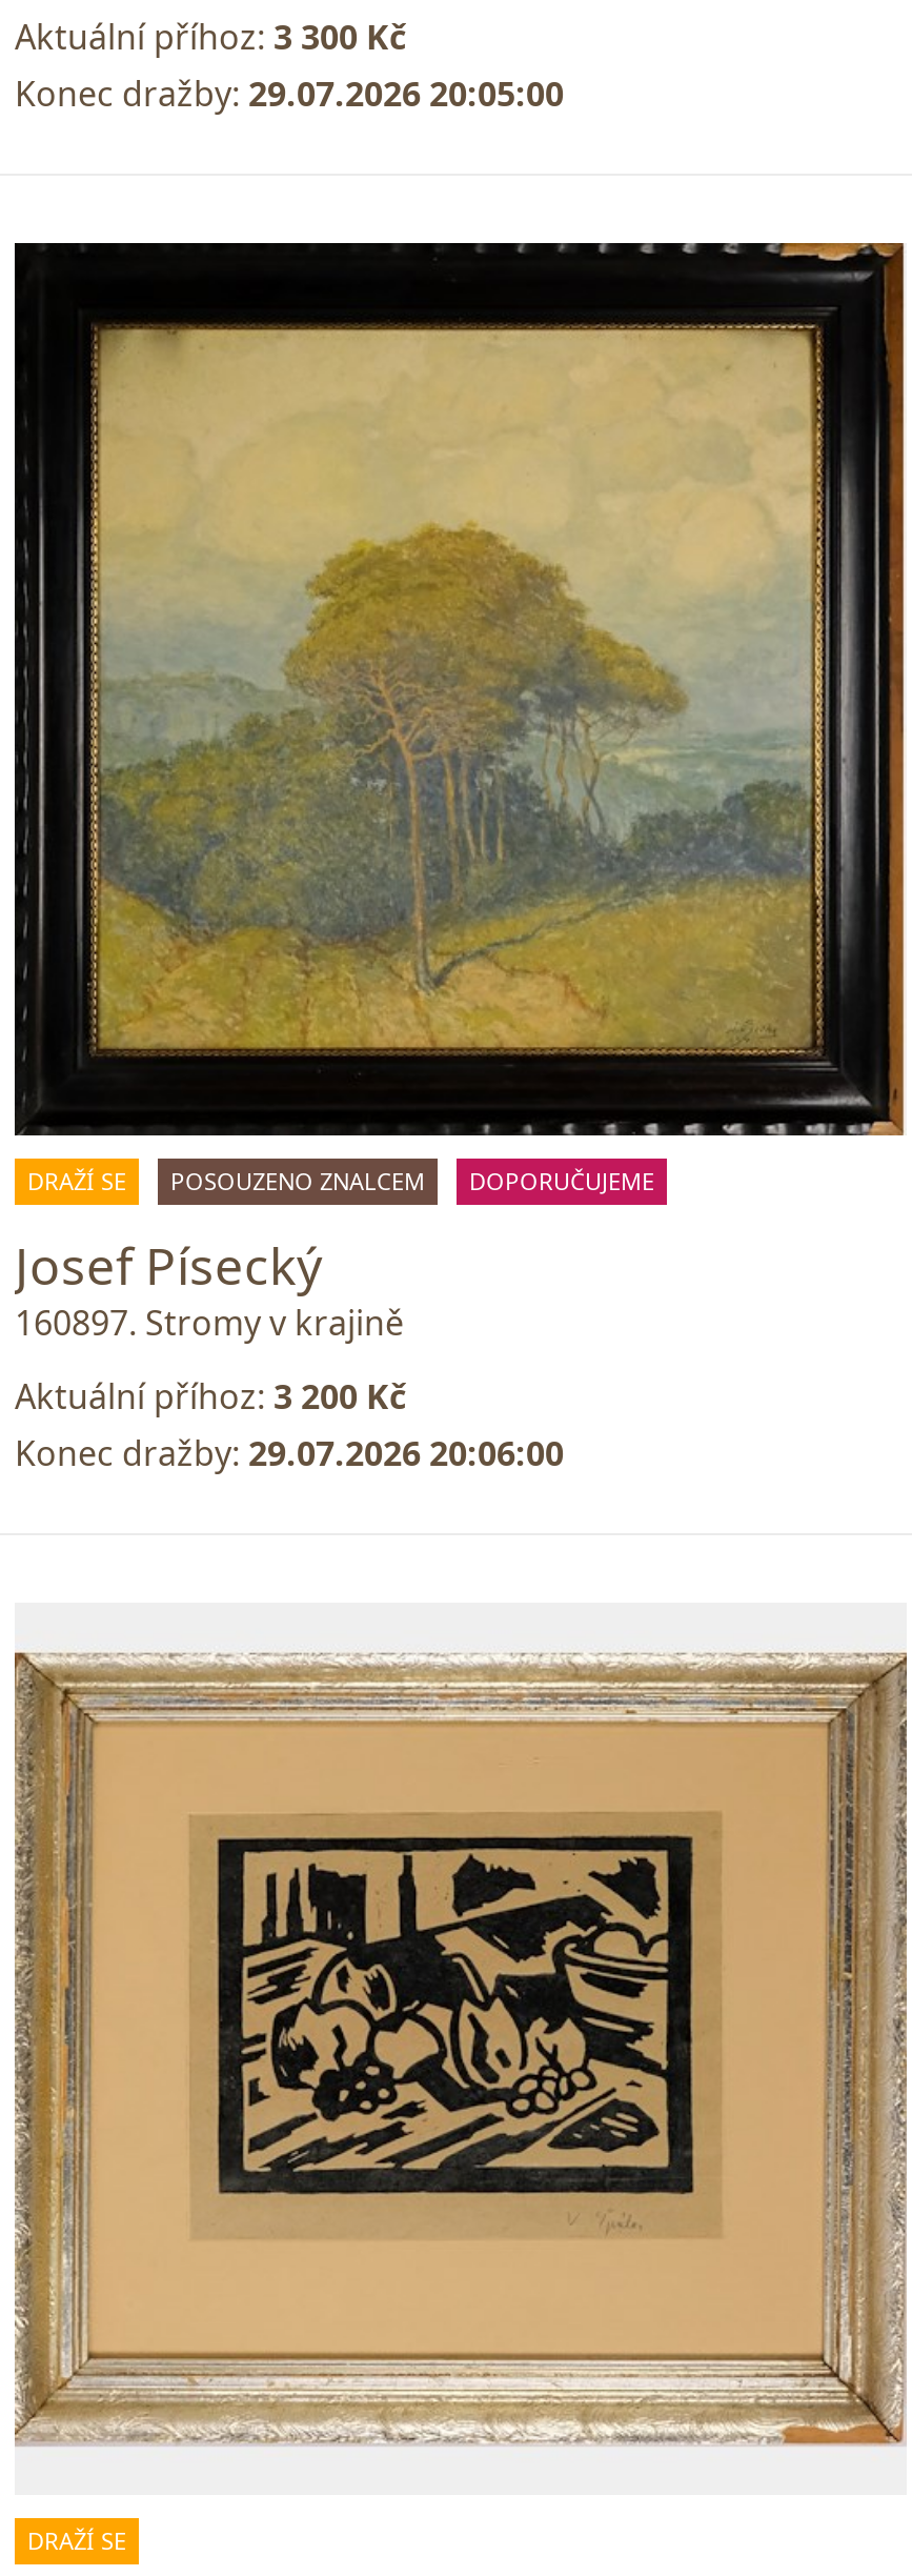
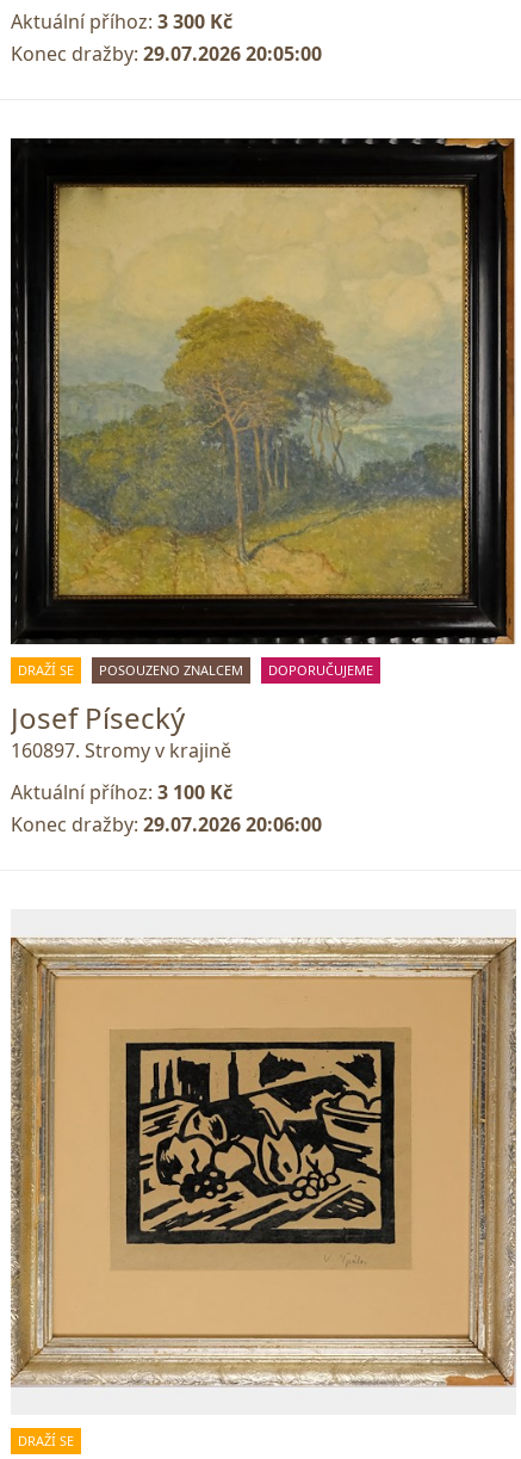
- Aktuální příhoz: 3 200 Kč
+ Aktuální příhoz: 3 100 Kč
